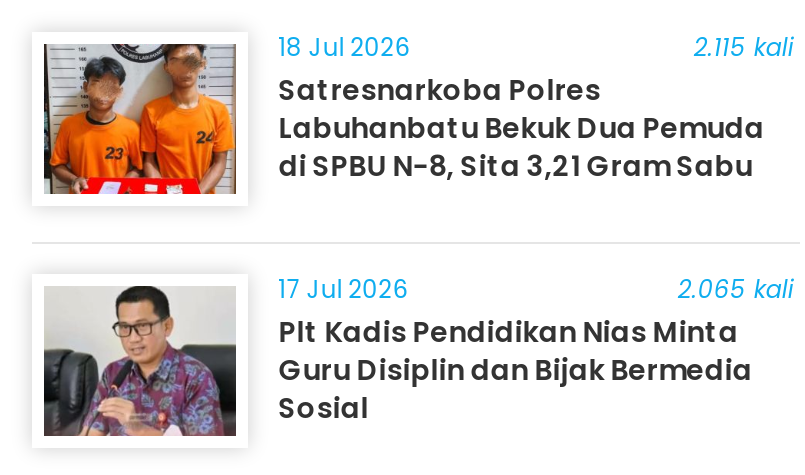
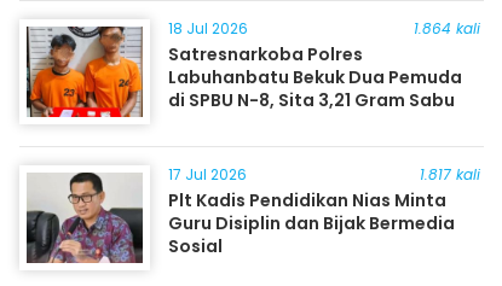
- 2.115 kali
+ 1.864 kali

- 2.065 kali
+ 1.817 kali
